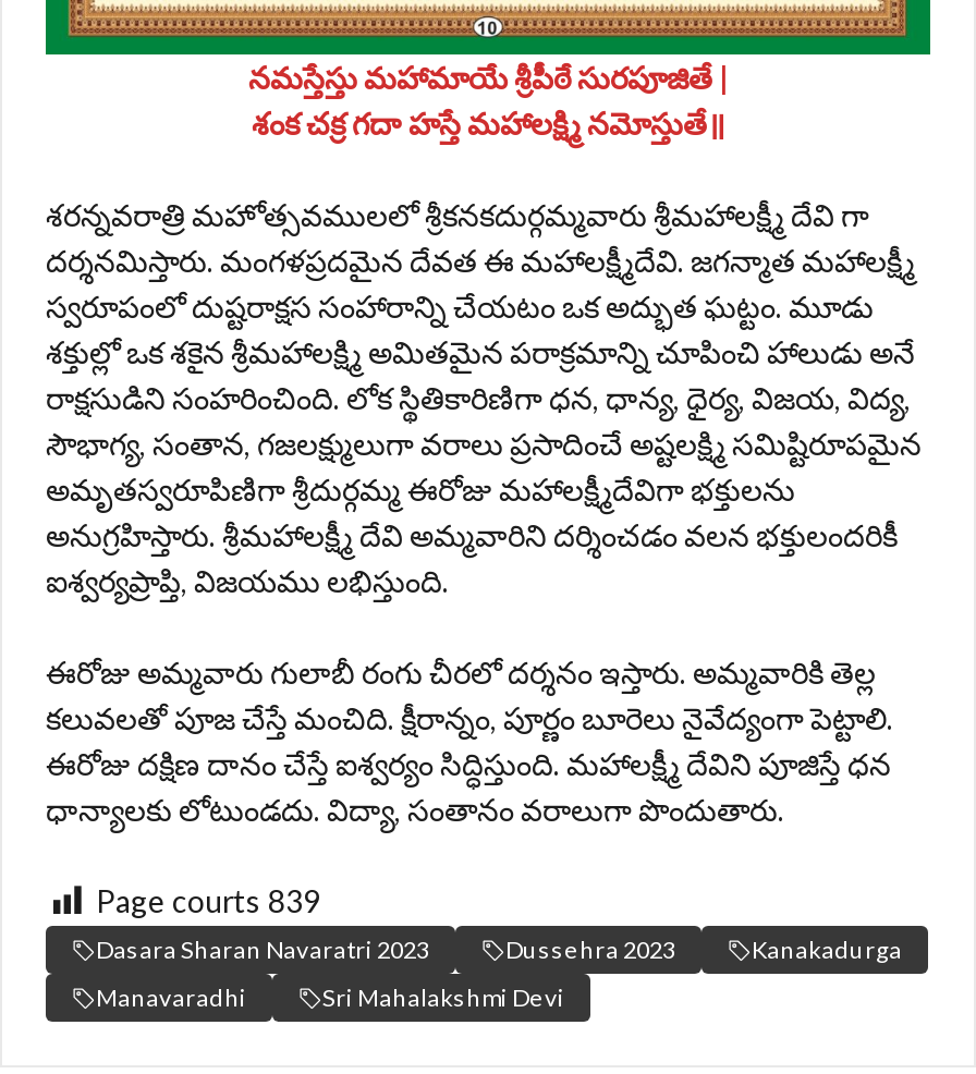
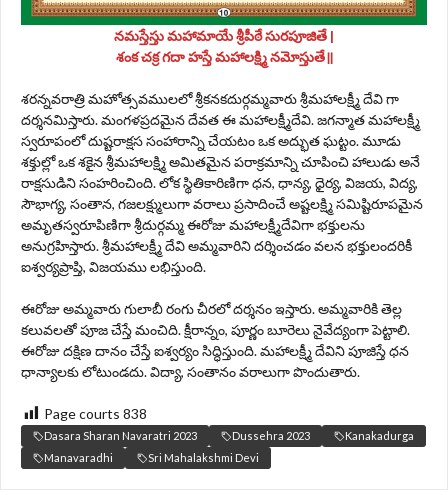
- Page courts 839
+ Page courts 838
